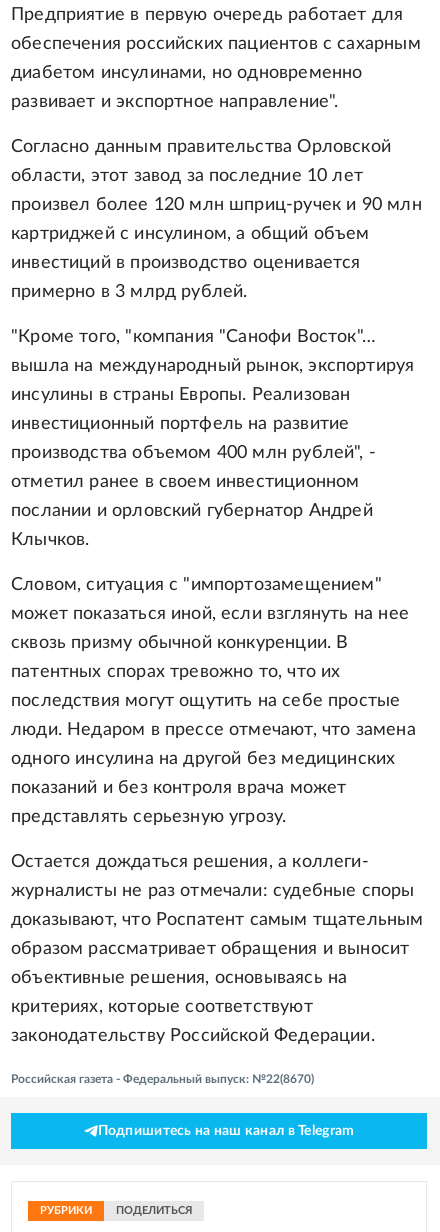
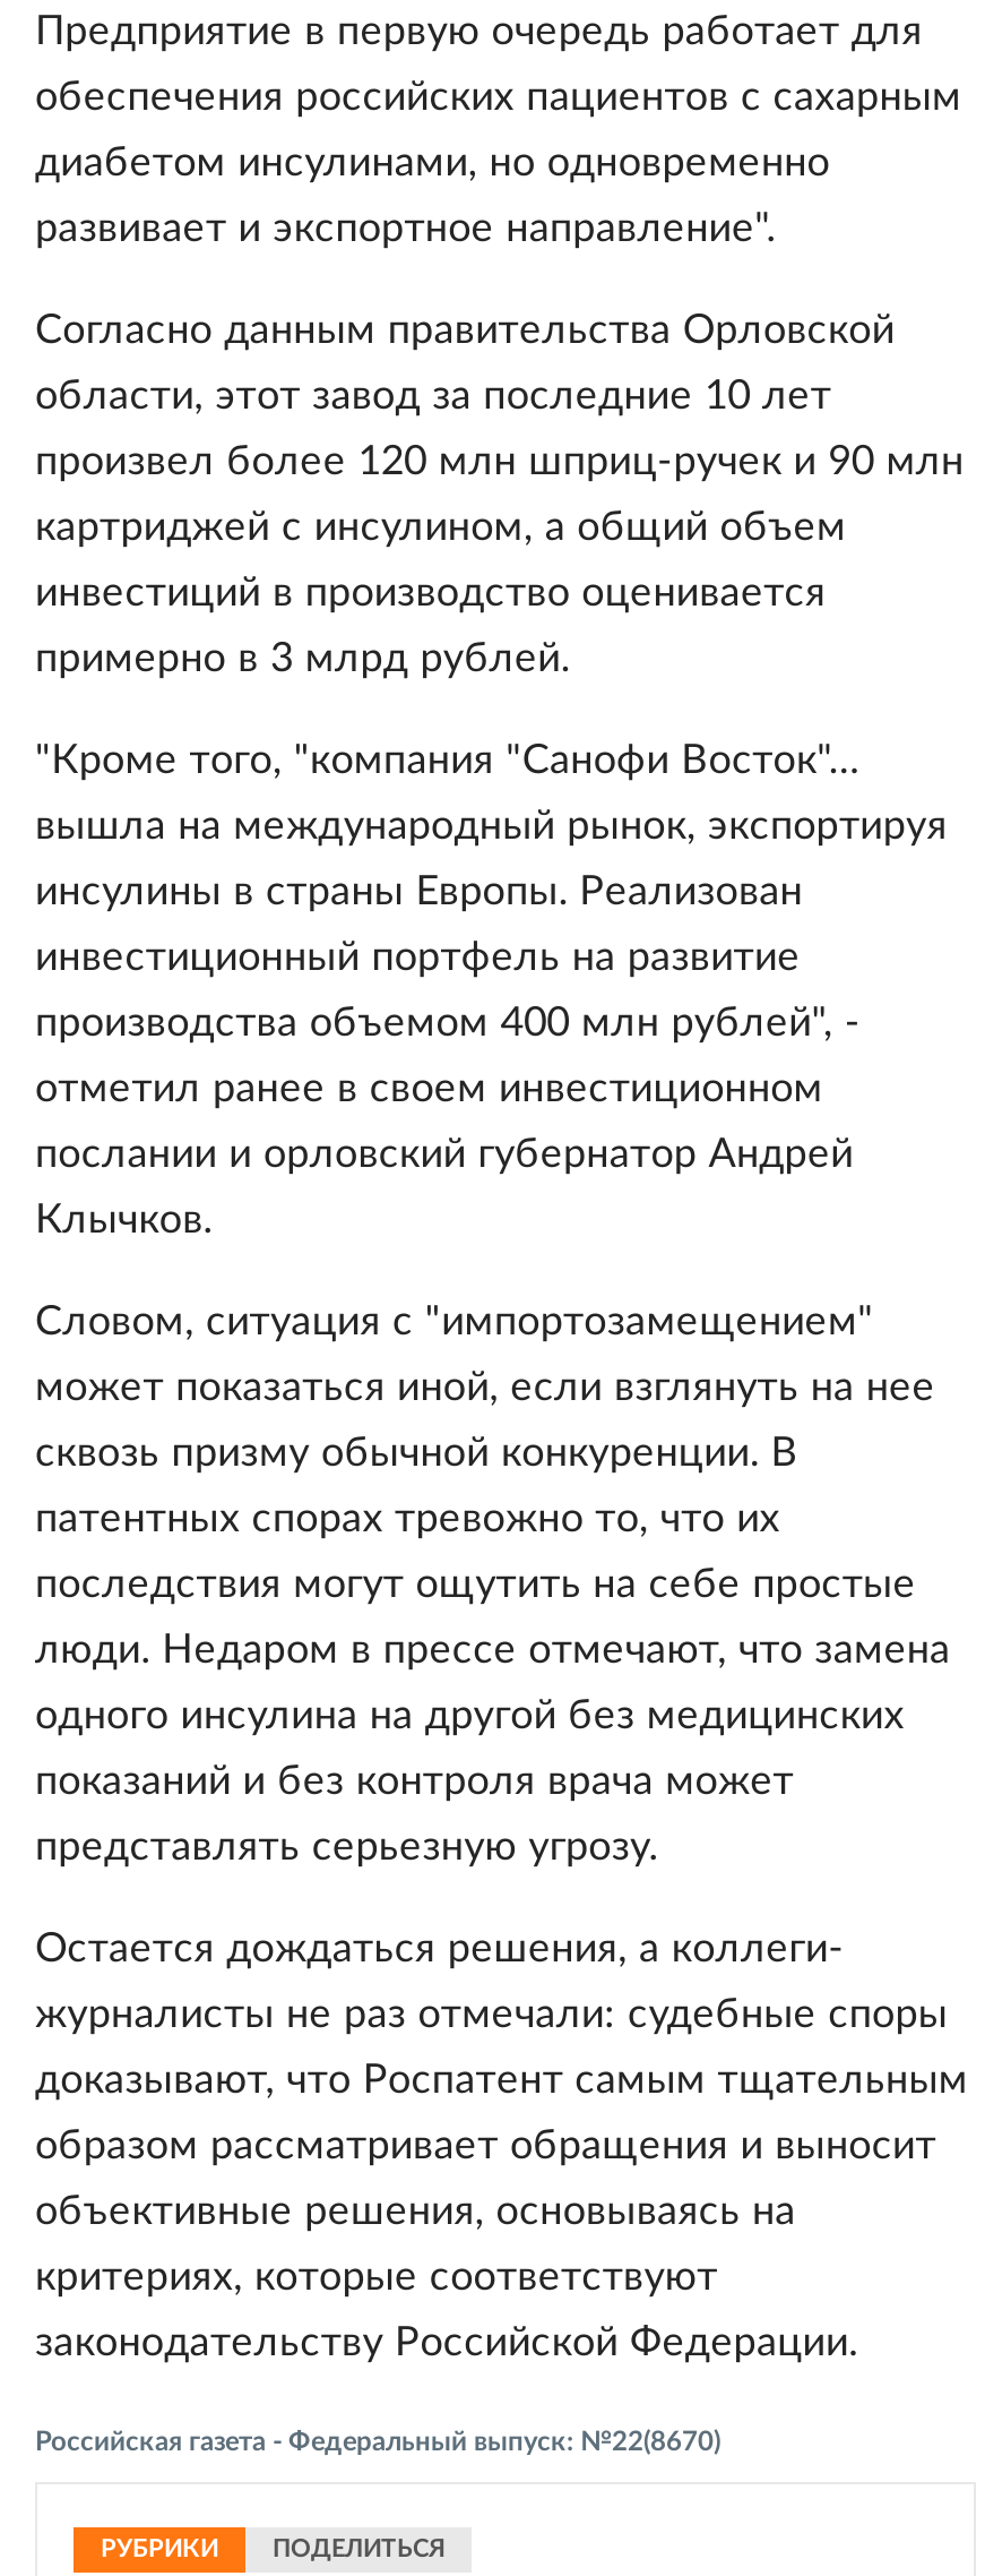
- Подпишитесь на наш канал в Telegram
